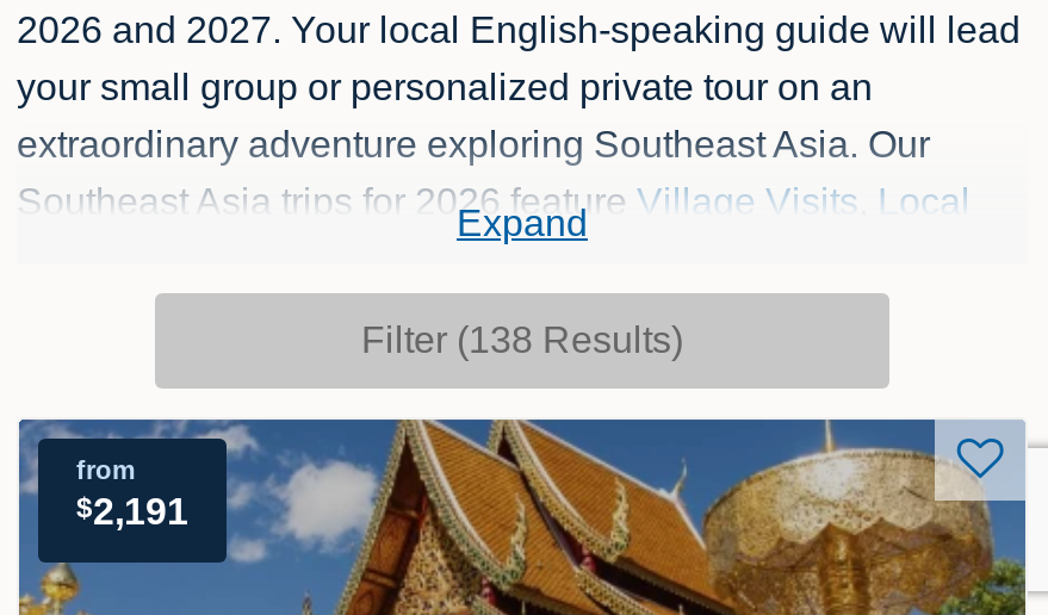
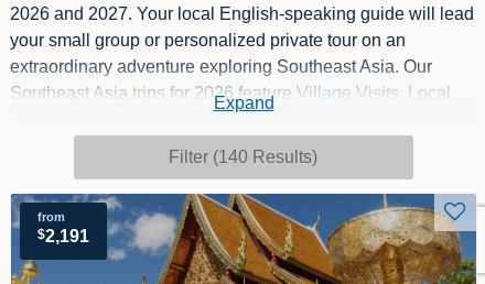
- Filter (138 Results)
+ Filter (140 Results)
